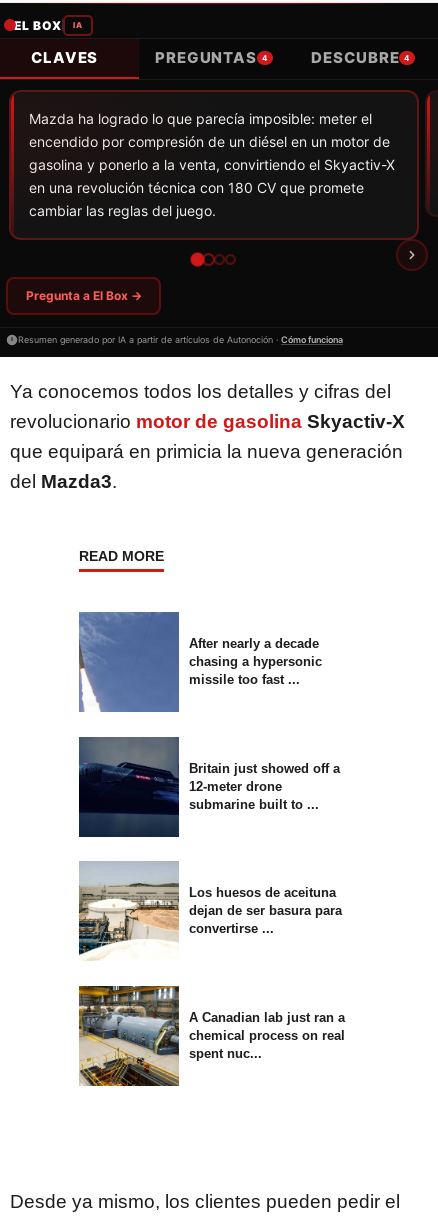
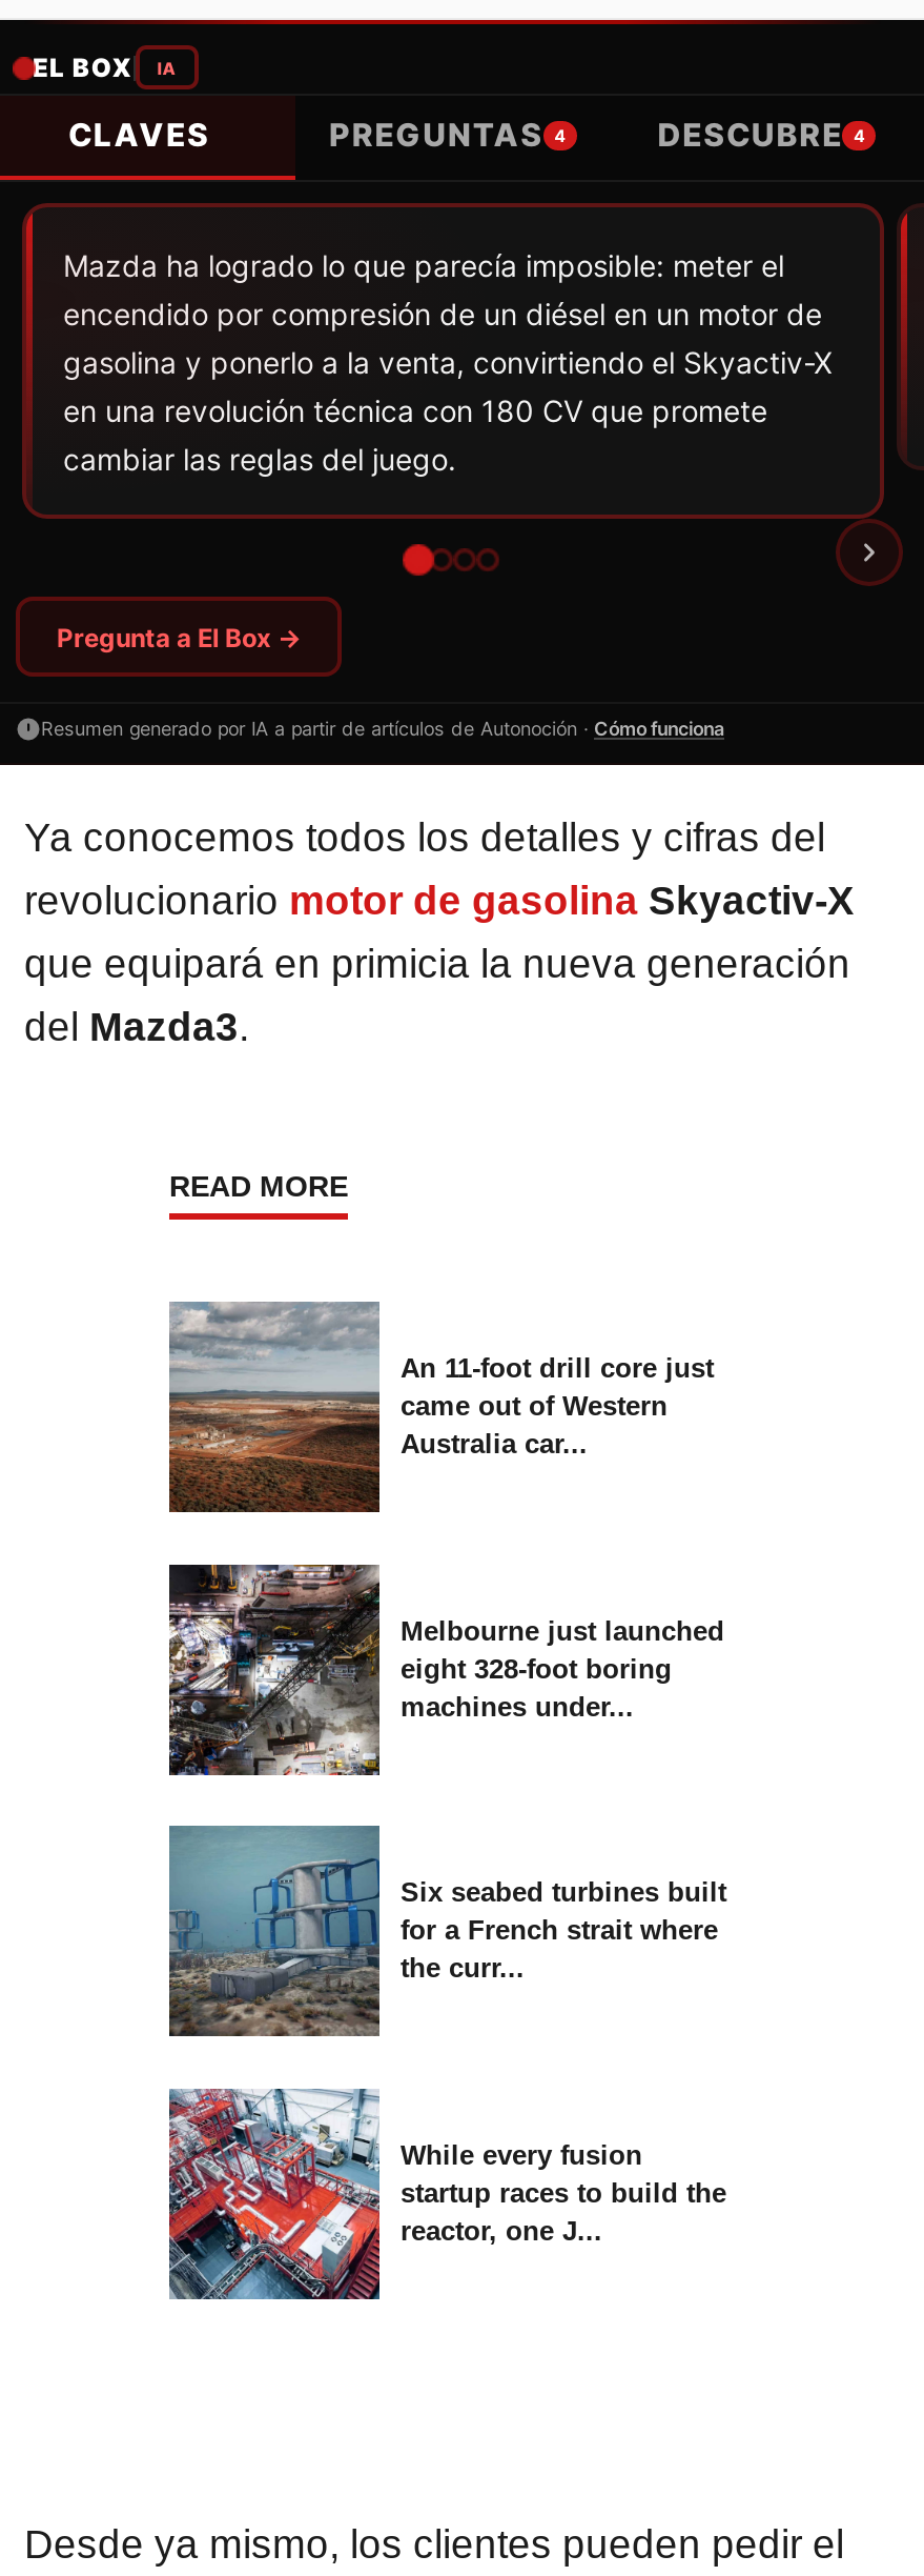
- [image]
- After nearly a decade
- chasing a hypersonic
- missile too fast ...
+ [image]
+ An 11-foot drill core just
+ came out of Western
+ Australia car...

- [image]
- Britain just showed off a
- 12-meter drone
- submarine built to ...
+ [image]
+ Melbourne just launched
+ eight 328-foot boring
+ machines under...

- [image]
- Los huesos de aceituna
- dejan de ser basura para
- convertirse ...
+ [image]
+ Six seabed turbines built
+ for a French strait where
+ the curr...

- [image]
- A Canadian lab just ran a
- chemical process on real
- spent nuc...
+ [image]
+ While every fusion
+ startup races to build the
+ reactor, one J...
